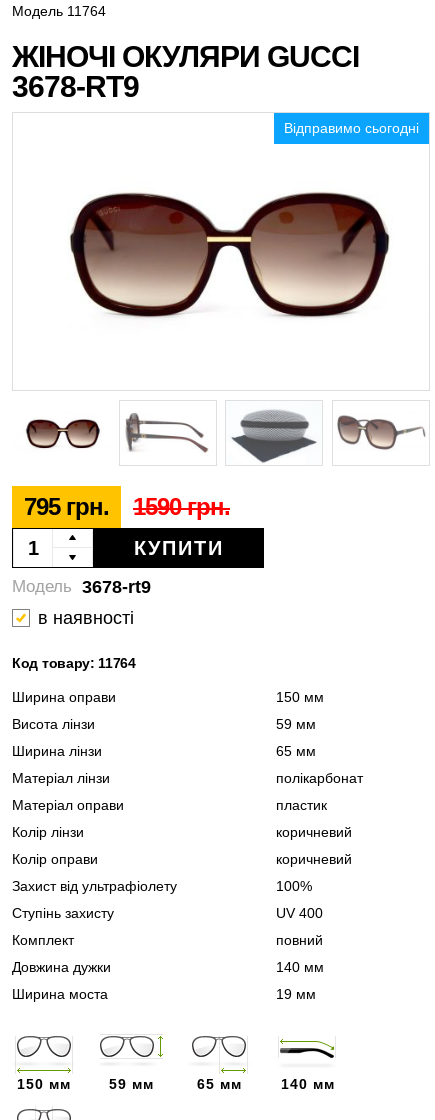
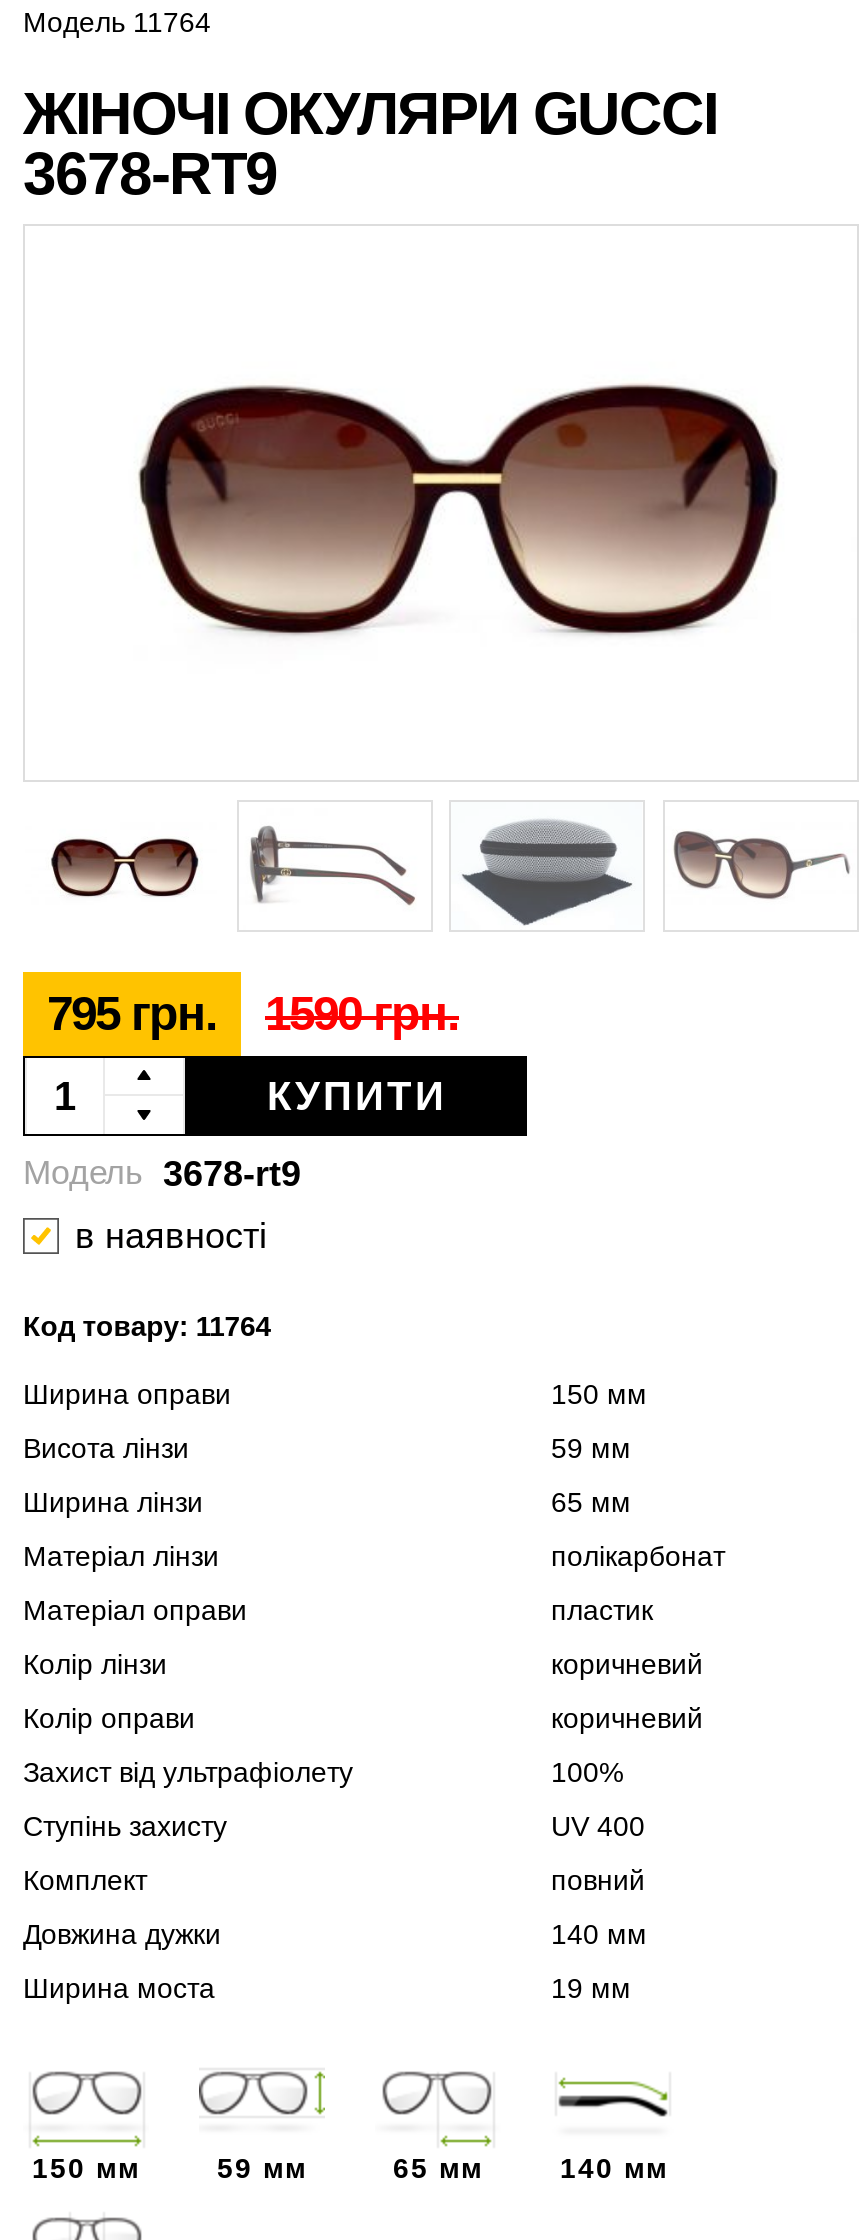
- Відправимо сьогодні
